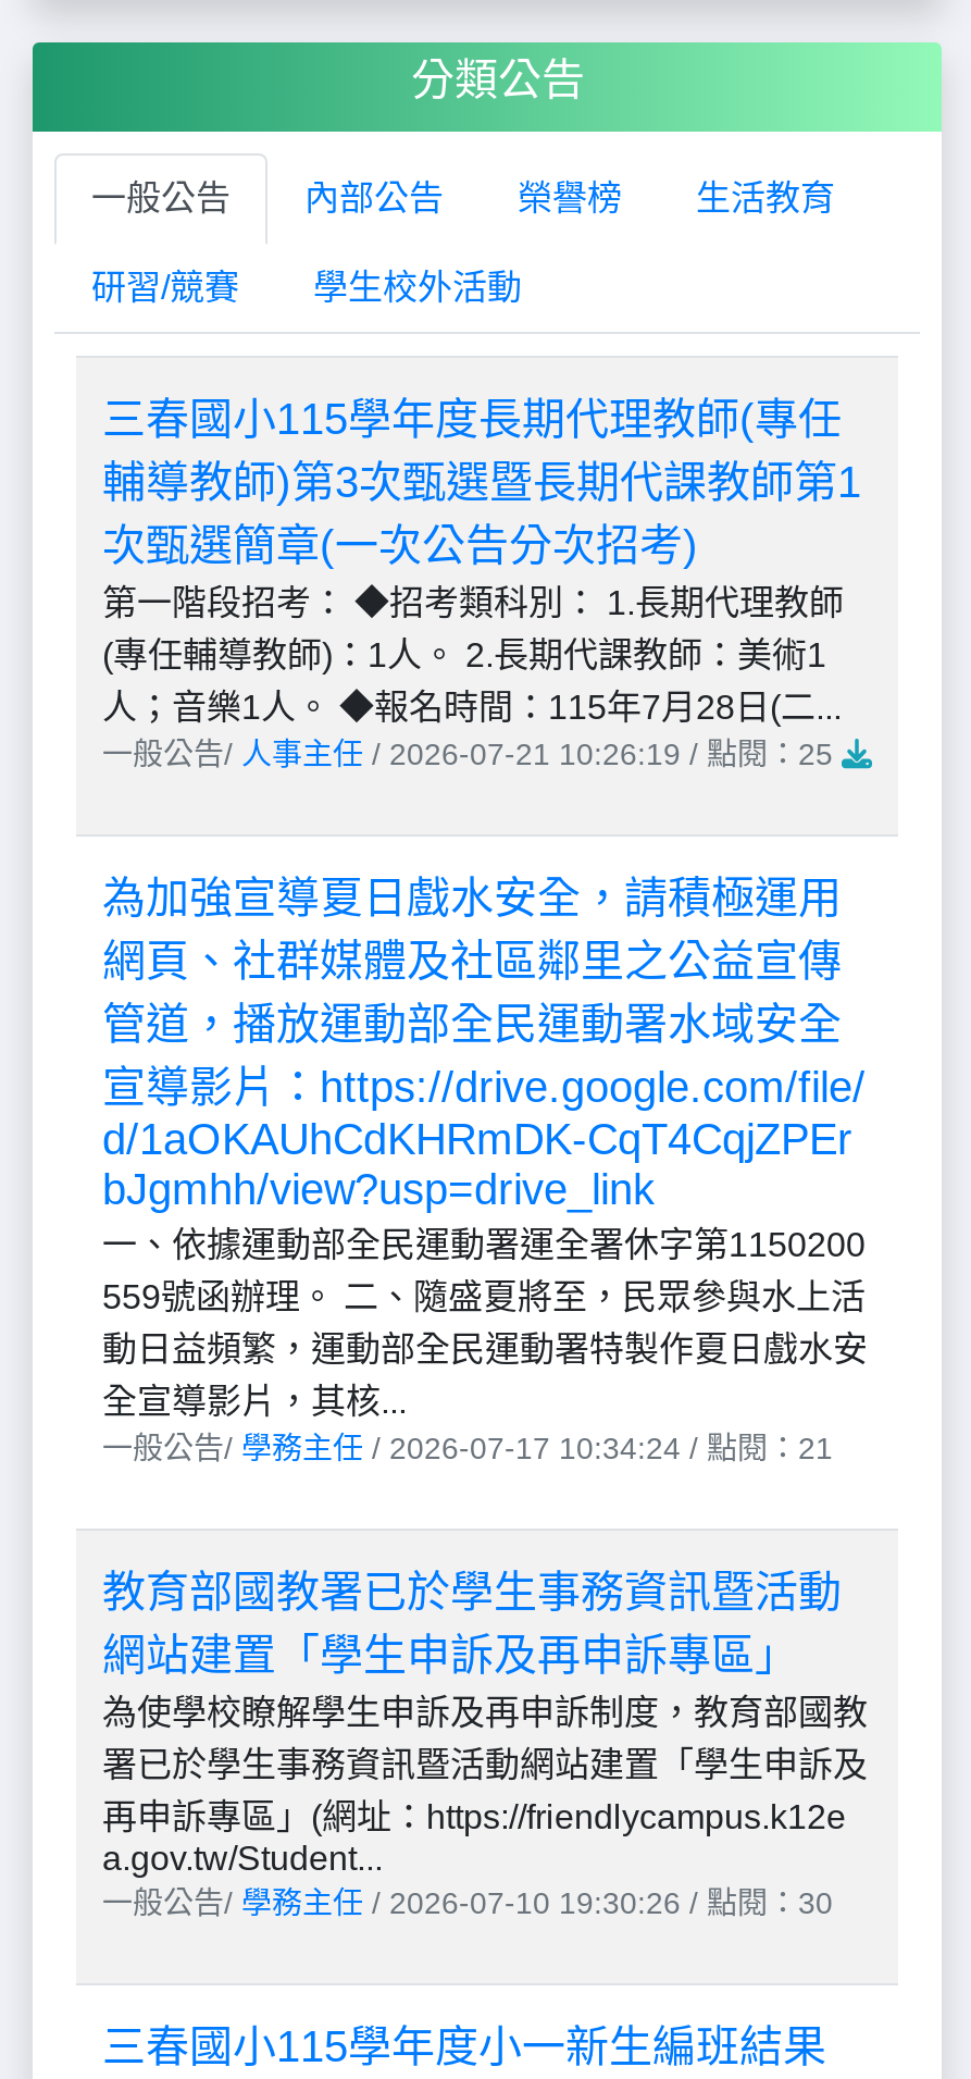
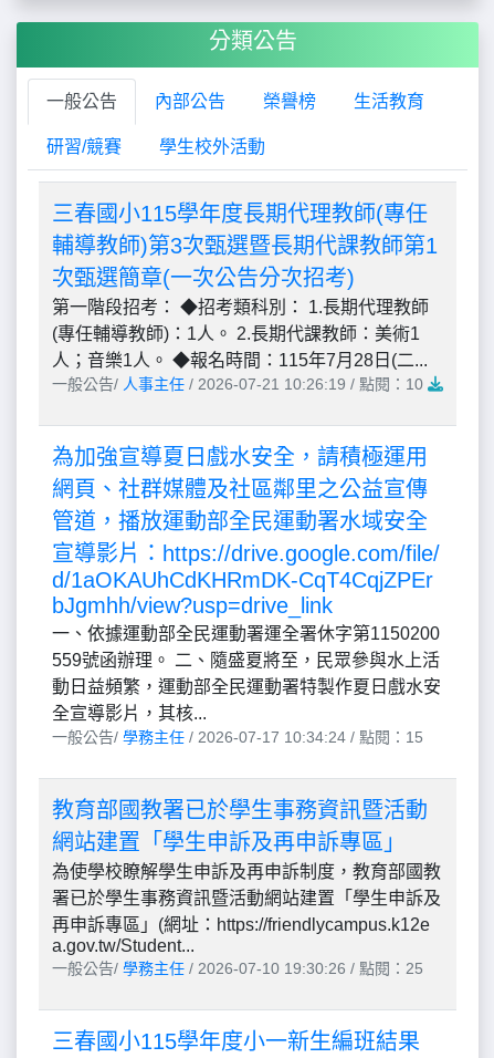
- 一般公告/人事主任/ 2026-07-21 10:26:19 / 點閱：25
+ 一般公告/人事主任/ 2026-07-21 10:26:19 / 點閱：10

- 一般公告/學務主任/ 2026-07-17 10:34:24 / 點閱：21
+ 一般公告/學務主任/ 2026-07-17 10:34:24 / 點閱：15

- 一般公告/學務主任/ 2026-07-10 19:30:26 / 點閱：30
+ 一般公告/學務主任/ 2026-07-10 19:30:26 / 點閱：25
